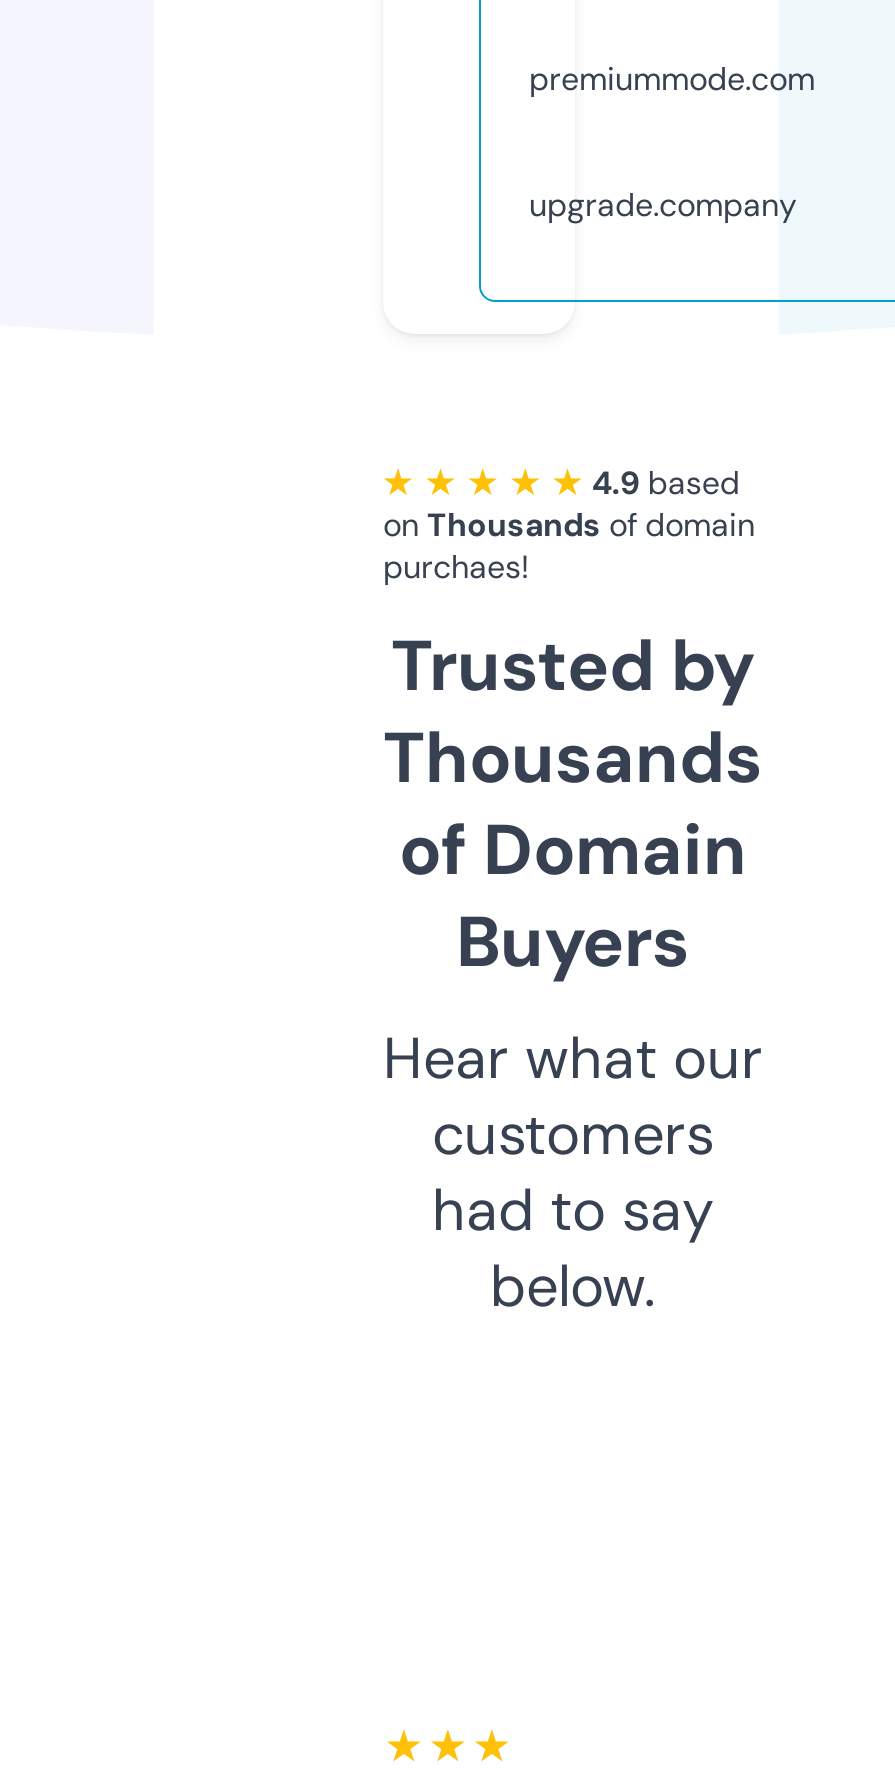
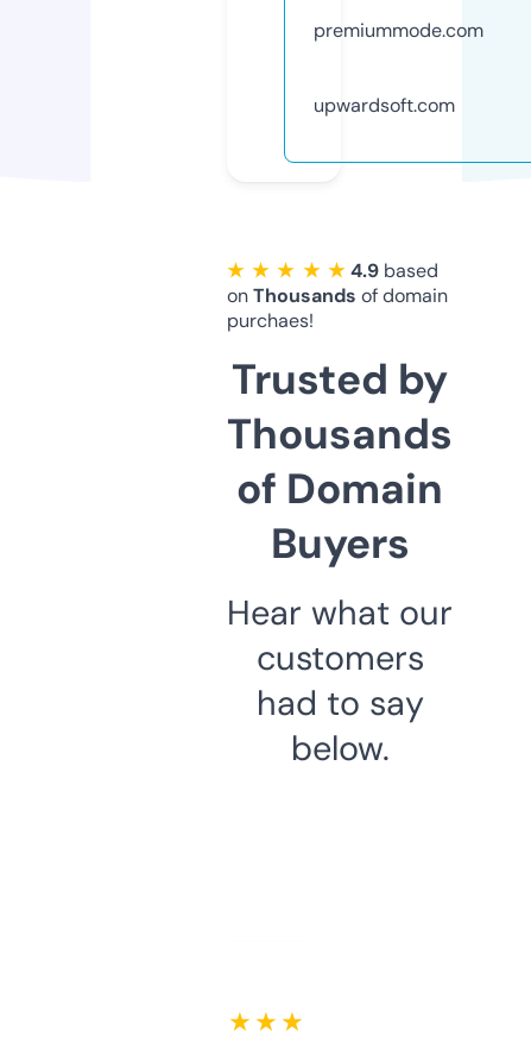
- upgrade.company
+ upwardsoft.com
